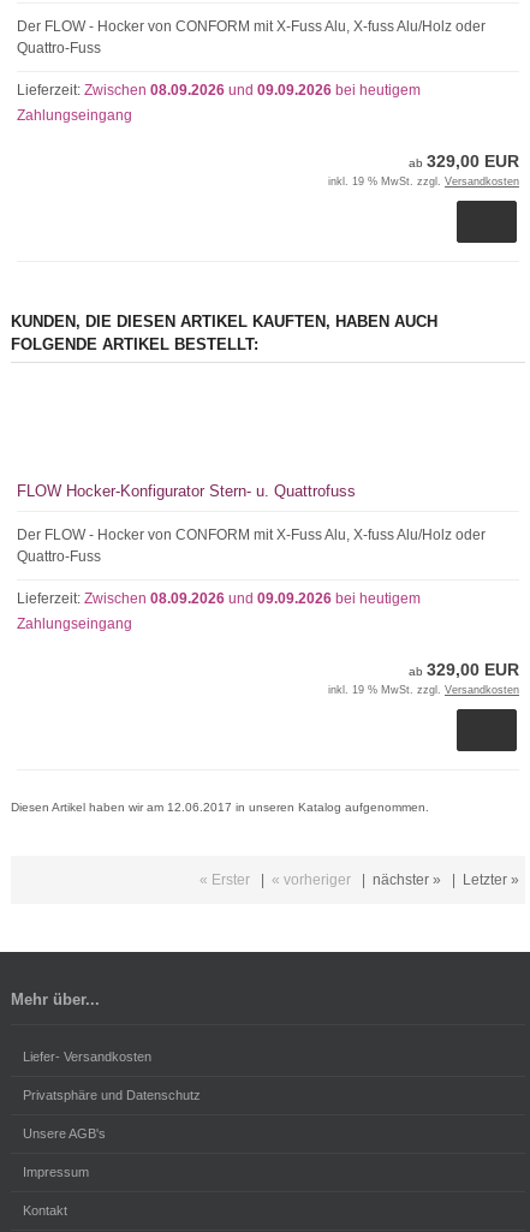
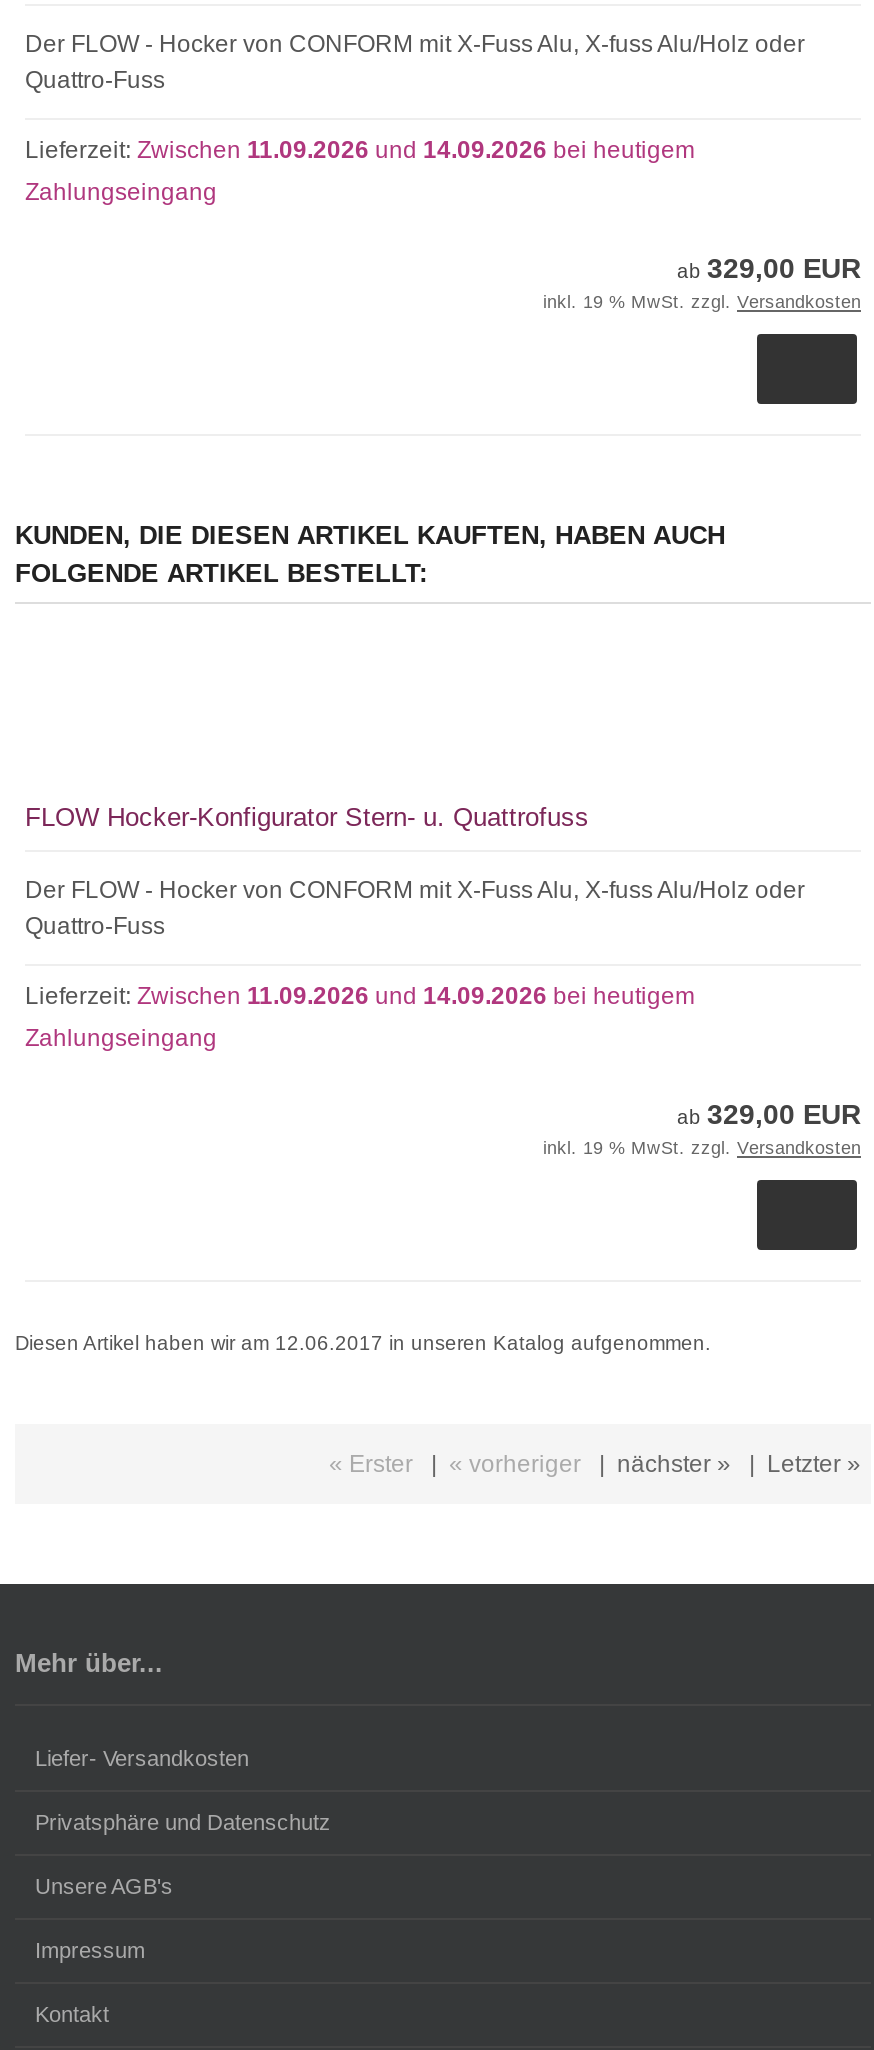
- Lieferzeit: Zwischen 08.09.2026 und 09.09.2026 bei heutigem
+ Lieferzeit: Zwischen 11.09.2026 und 14.09.2026 bei heutigem

- Lieferzeit: Zwischen 08.09.2026 und 09.09.2026 bei heutigem
+ Lieferzeit: Zwischen 11.09.2026 und 14.09.2026 bei heutigem
